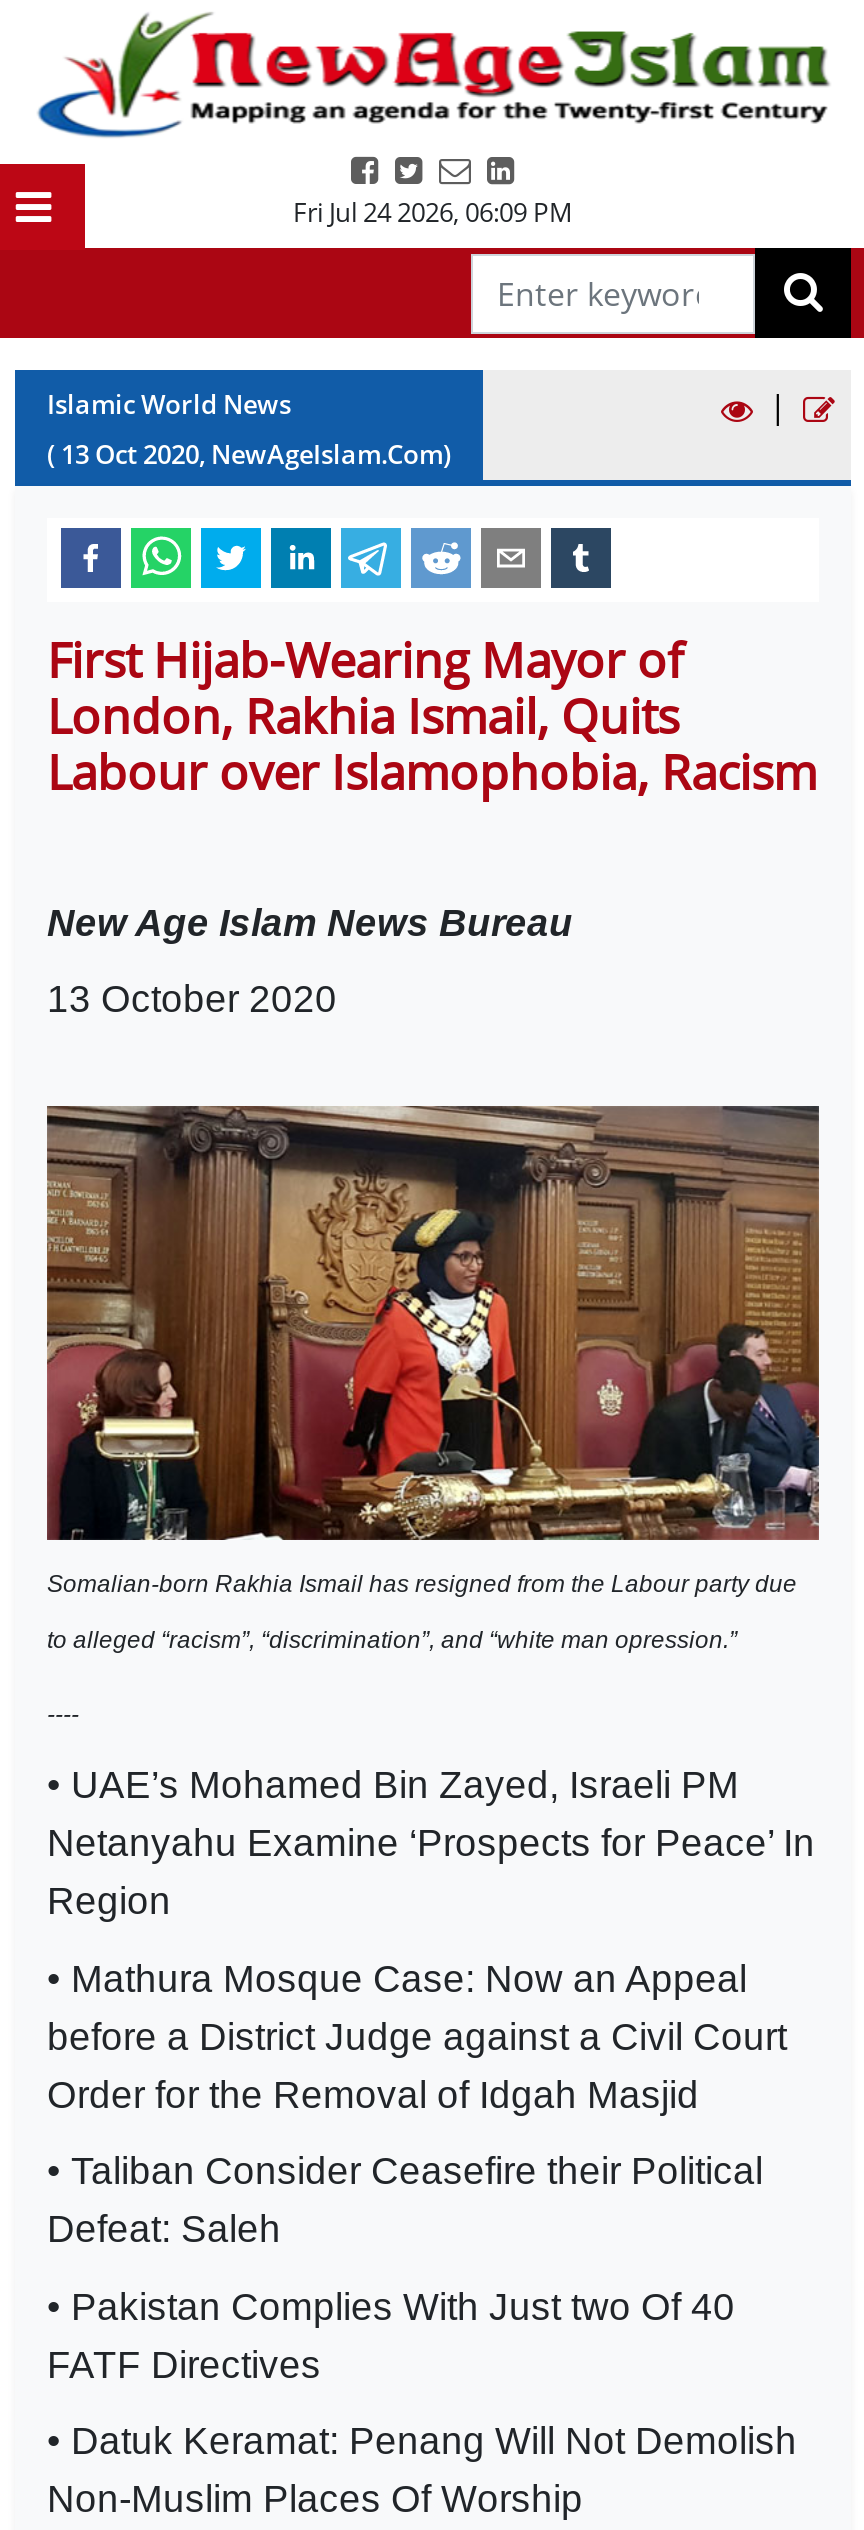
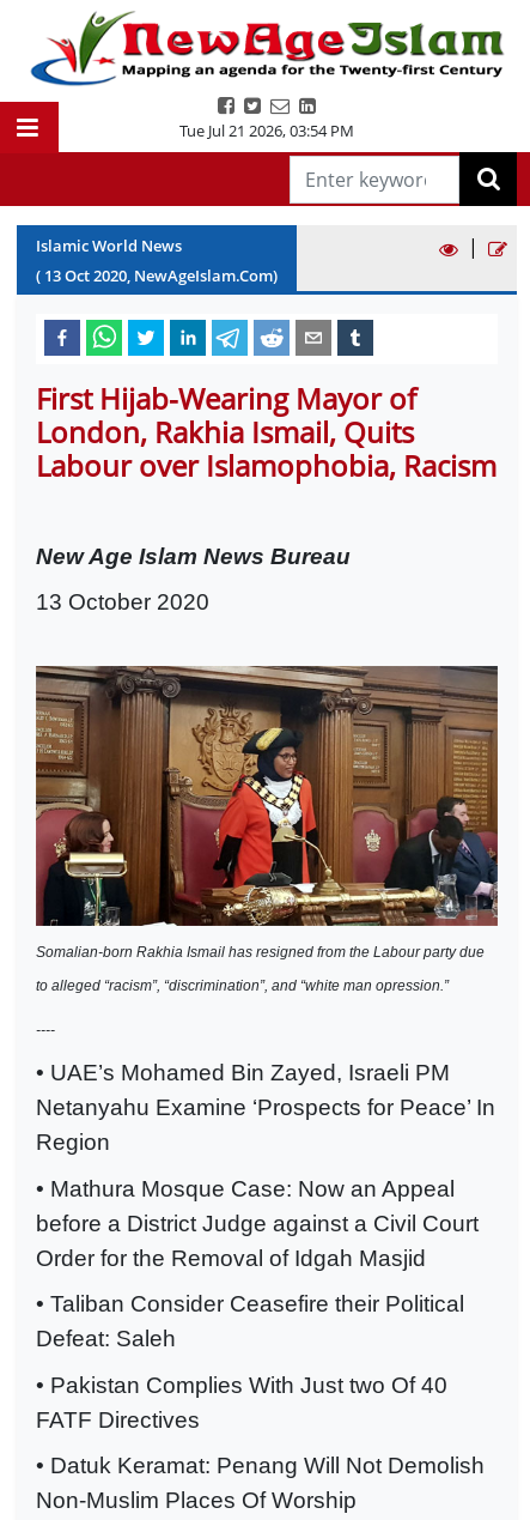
- Fri Jul 24 2026, 06:09 PM
+ Tue Jul 21 2026, 03:54 PM
